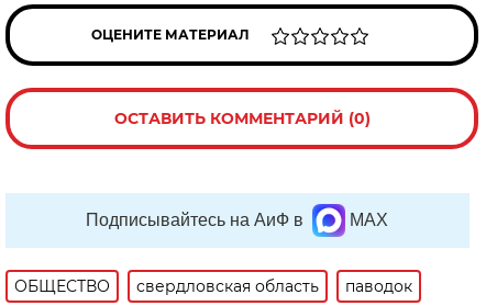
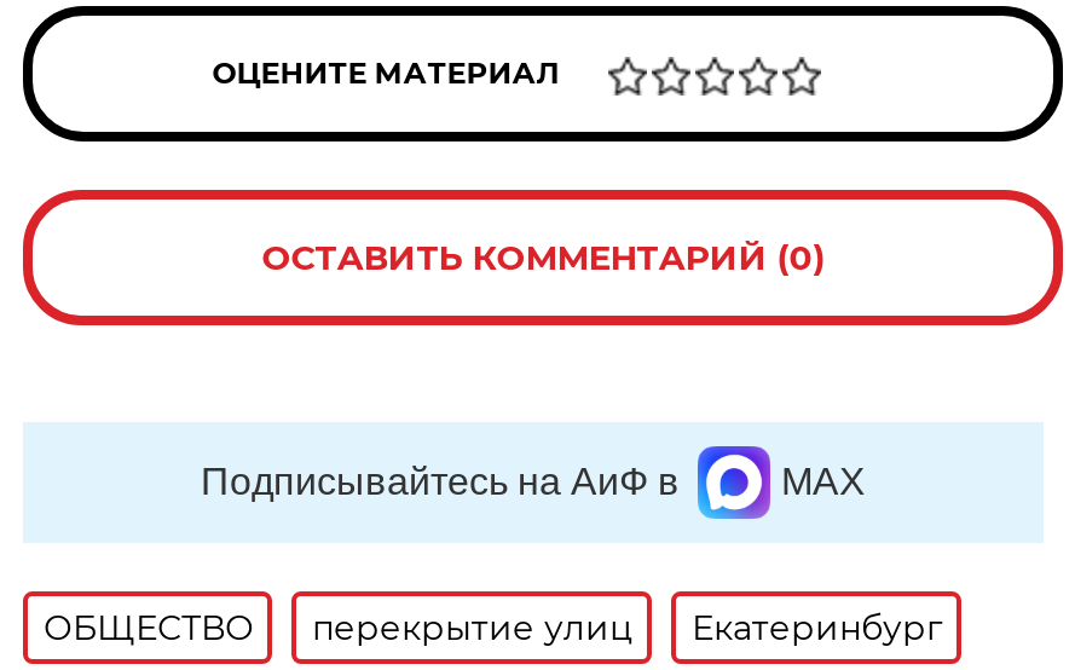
- свердловская область
- паводок
+ перекрытие улиц
+ Екатеринбург
